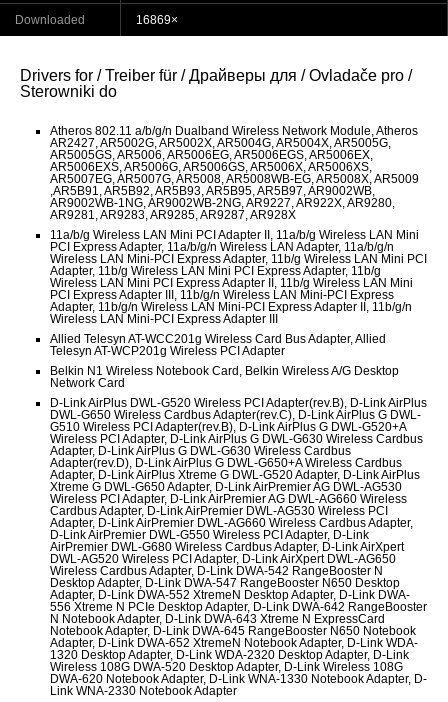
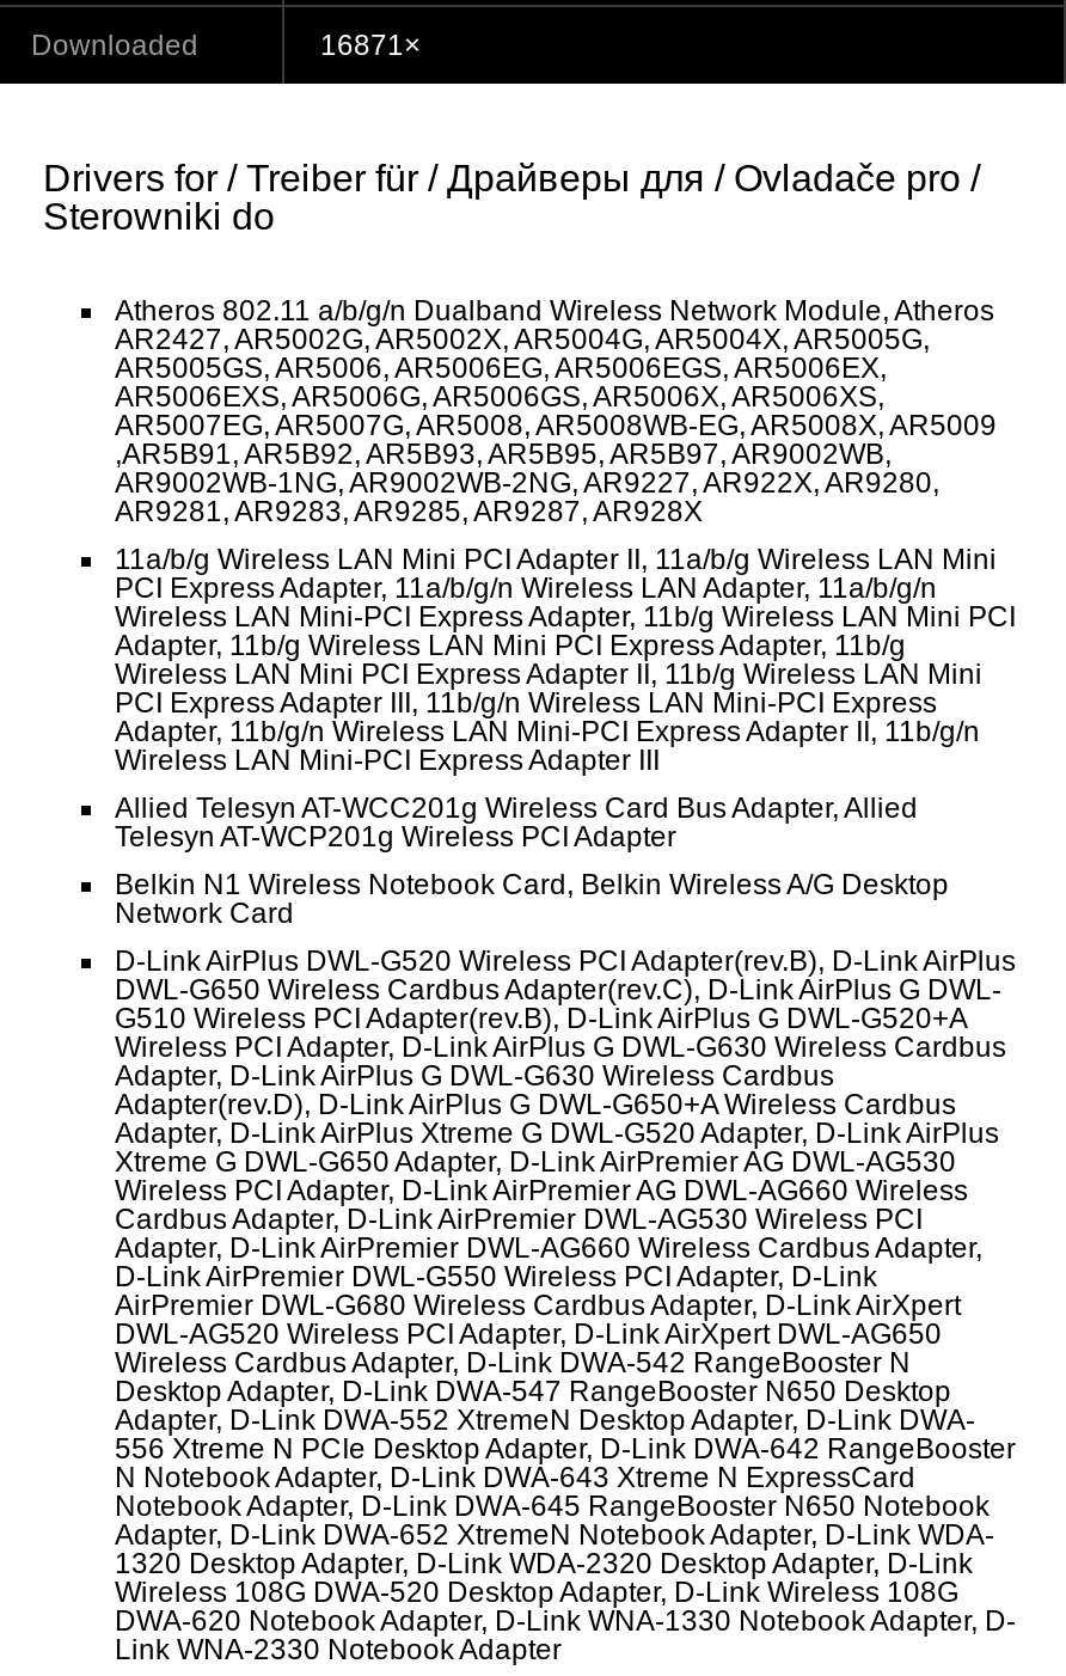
- 16869×
+ 16871×
